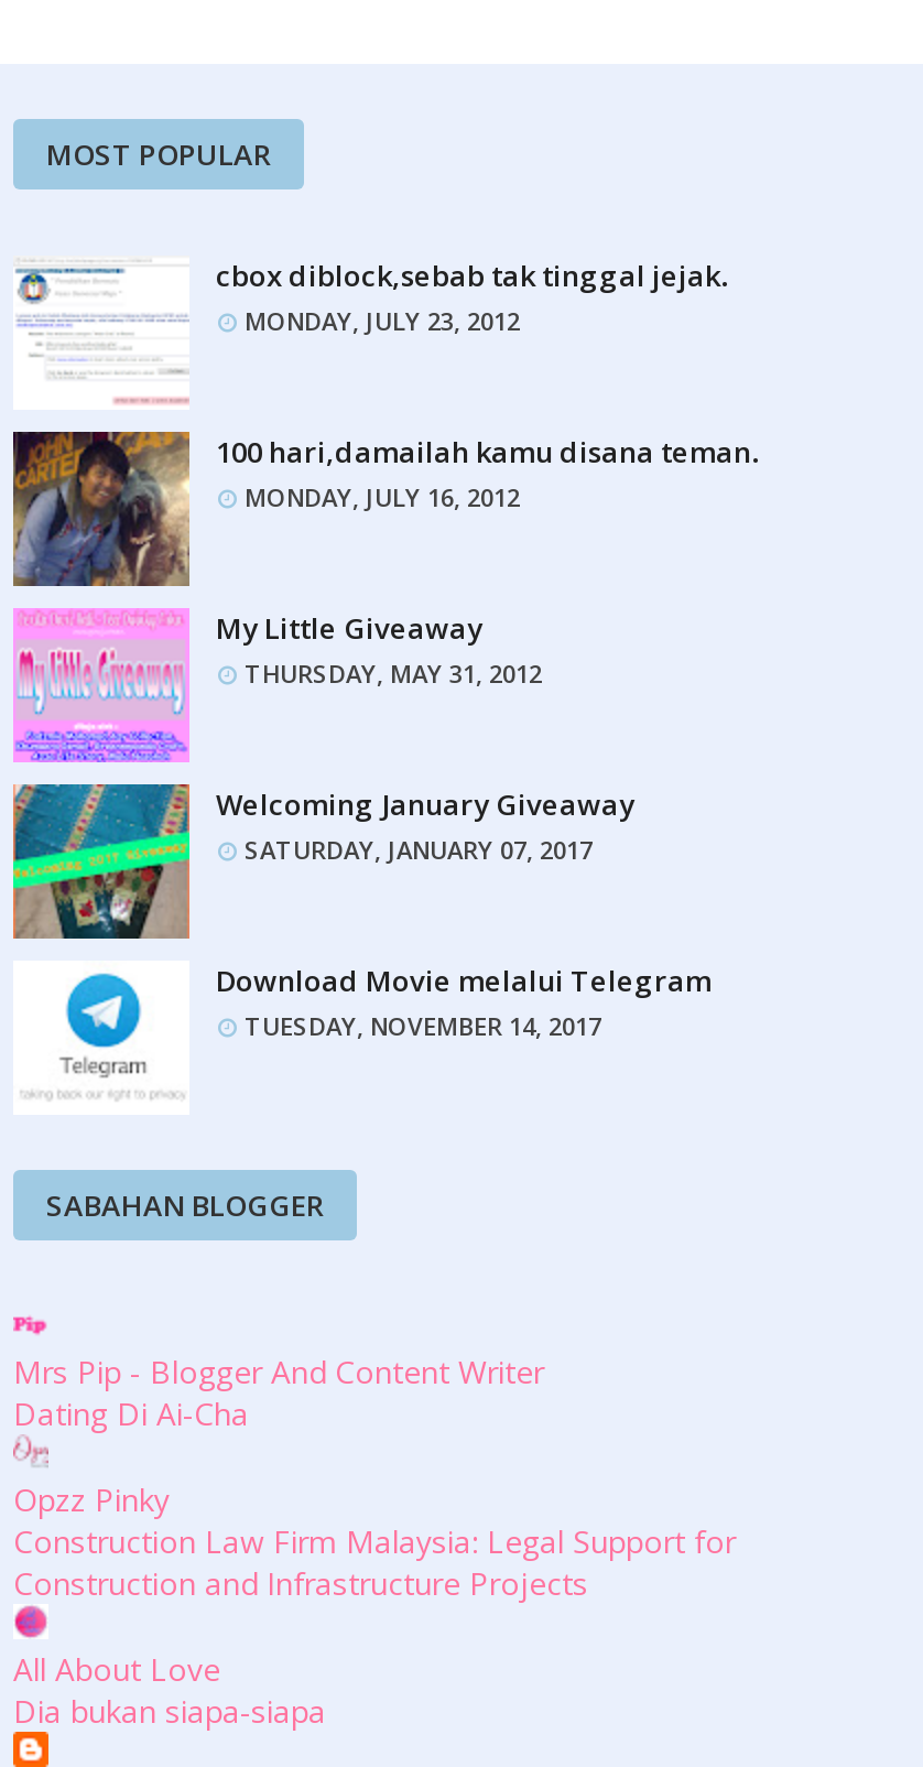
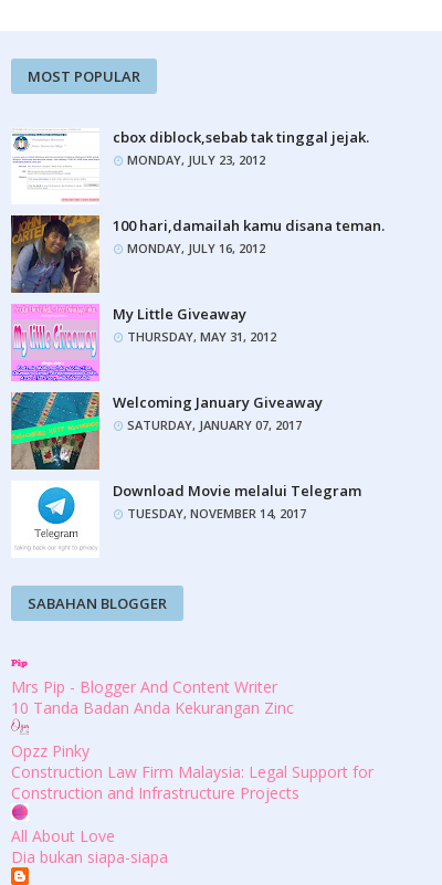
- Dating Di Ai-Cha
+ 10 Tanda Badan Anda Kekurangan Zinc
